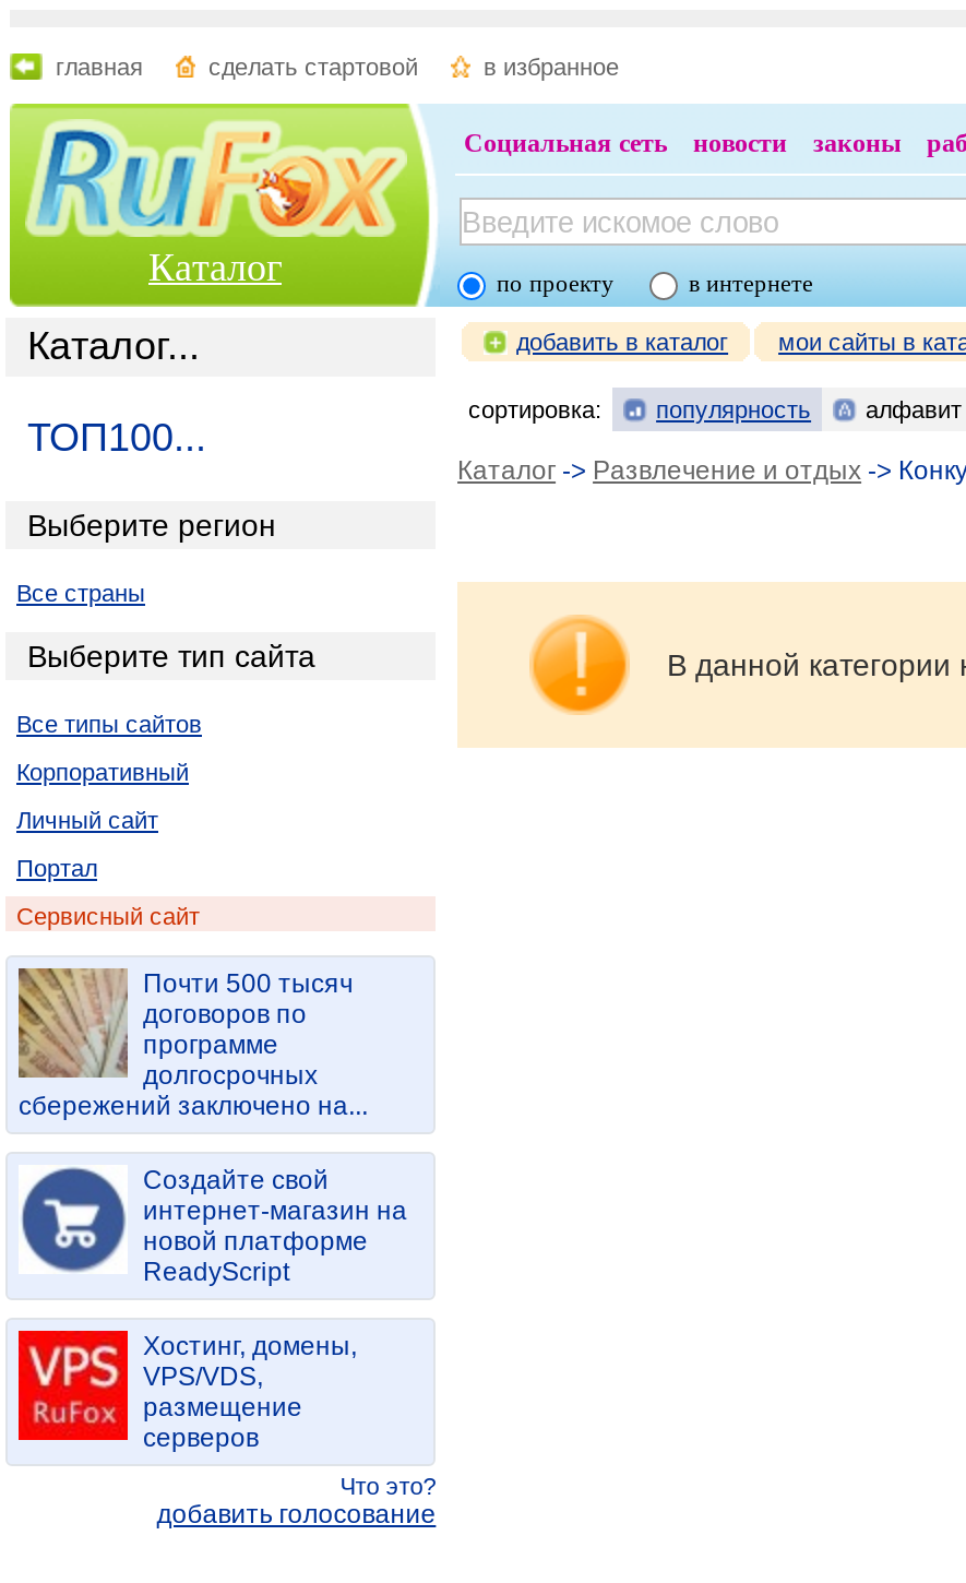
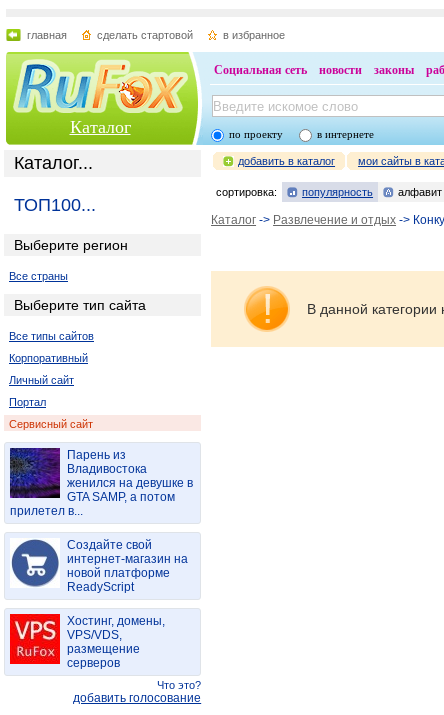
- [image]
- Почти 500 тысяч
- договоров по
- программе
- долгосрочных
- сбережений заключено на...
+ [image]
+ Парень из
+ Владивостока
+ женился на девушке в
+ GTA SAMP, а потом
+ прилетел в...
